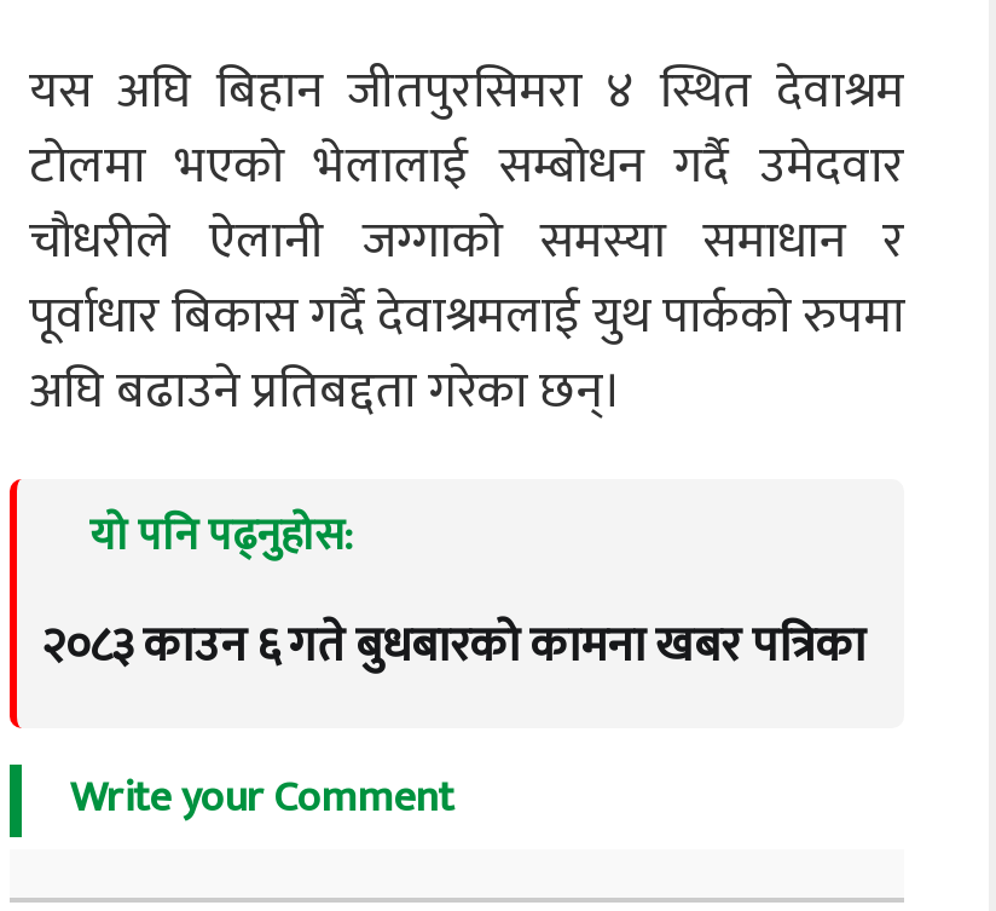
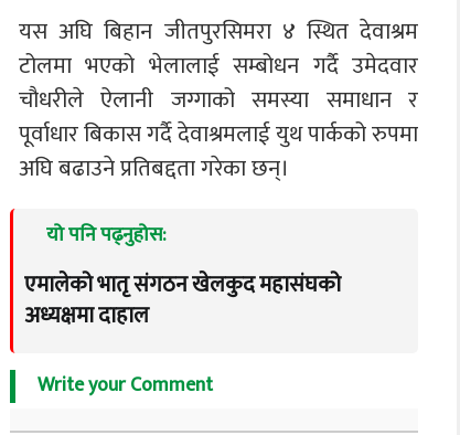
- २०८३ काउन ६ गते बुधबारको कामना खबर पत्रिका
+ एमालेको भातृ संगठन खेलकुद महासंघको
+ अध्यक्षमा दाहाल
